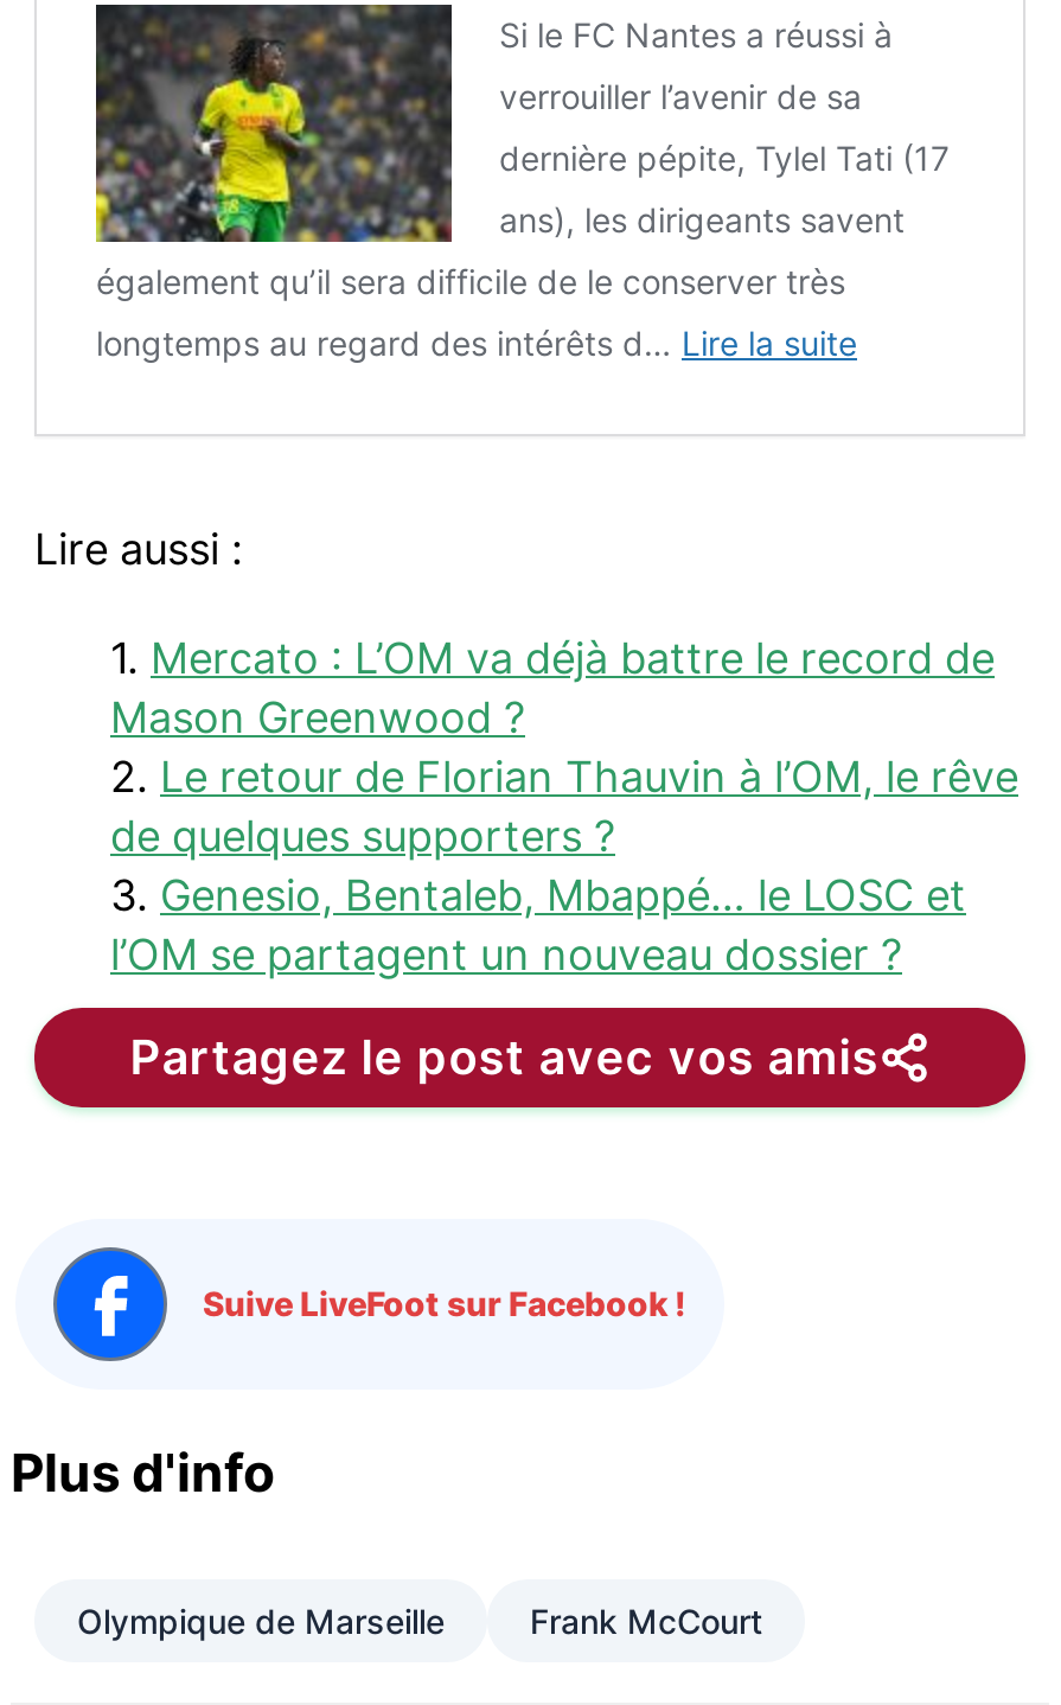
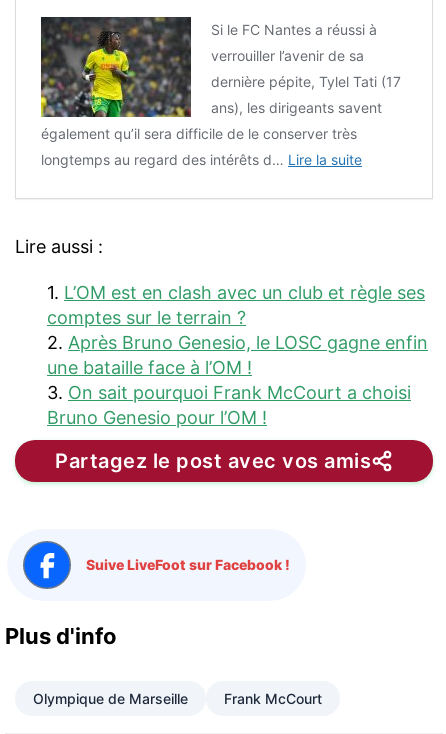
- 1. Mercato : L’OM va déjà battre le record de
- Mason Greenwood ?
- 2. Le retour de Florian Thauvin à l’OM, le rêve
- de quelques supporters ?
- 3. Genesio, Bentaleb, Mbappé… le LOSC et
- l’OM se partagent un nouveau dossier ?
+ 1. L’OM est en clash avec un club et règle ses
+ comptes sur le terrain ?
+ 2. Après Bruno Genesio, le LOSC gagne enfin
+ une bataille face à l’OM !
+ 3. On sait pourquoi Frank McCourt a choisi
+ Bruno Genesio pour l’OM !
